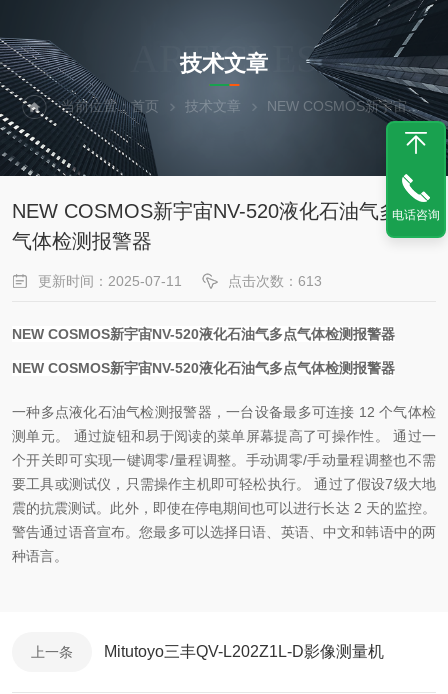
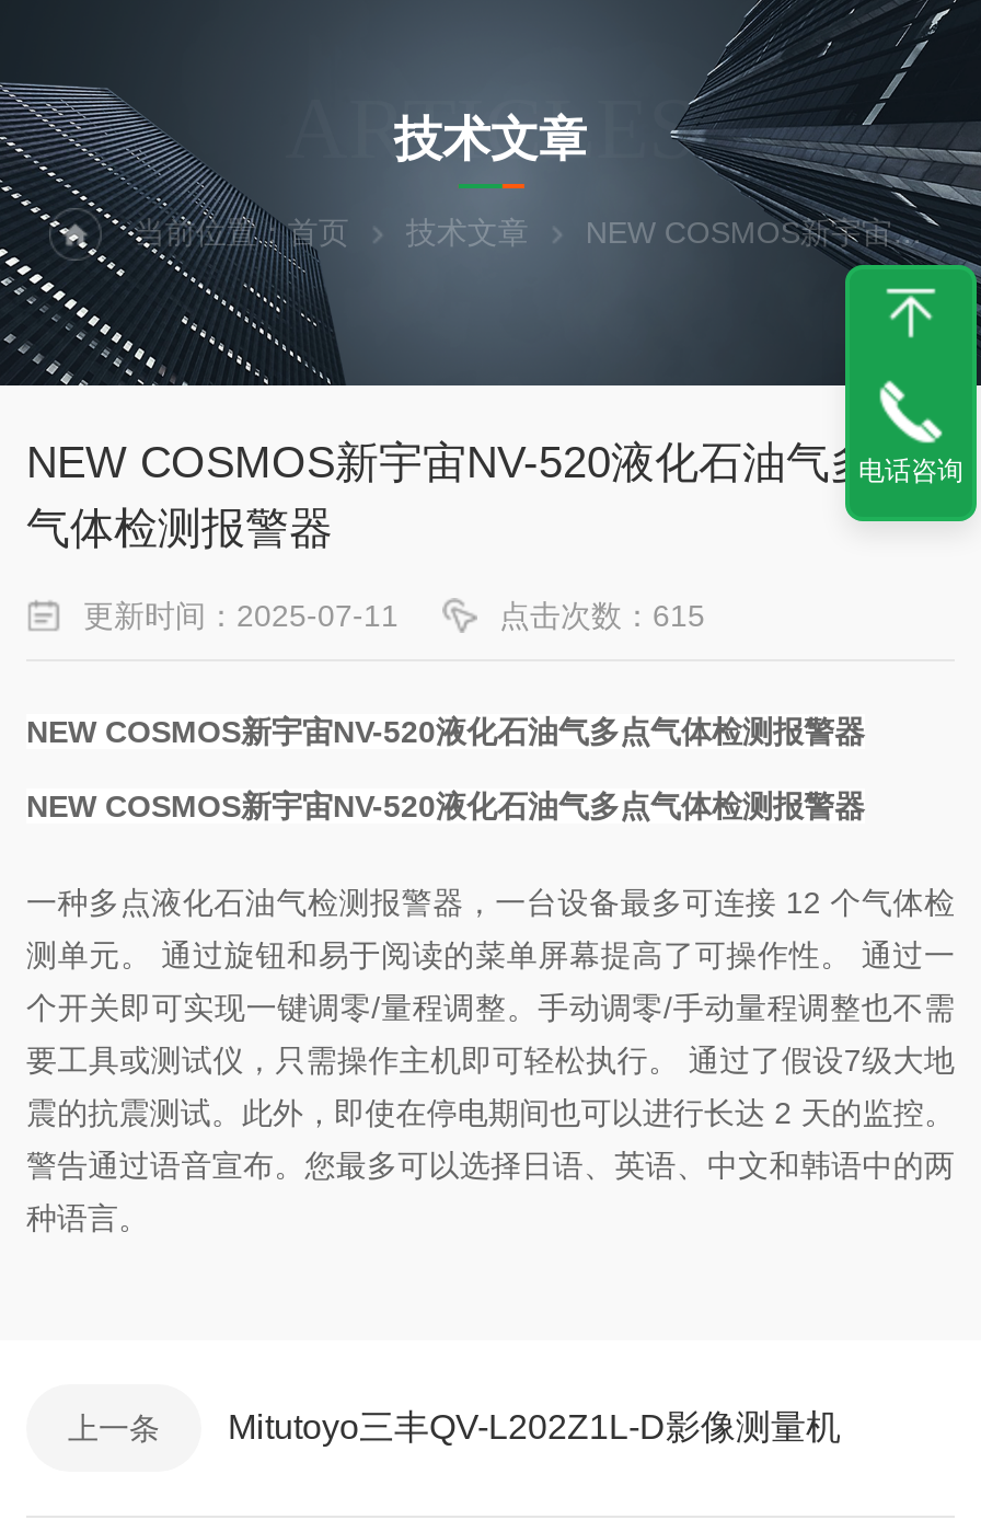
- 点击次数：613
+ 点击次数：615
